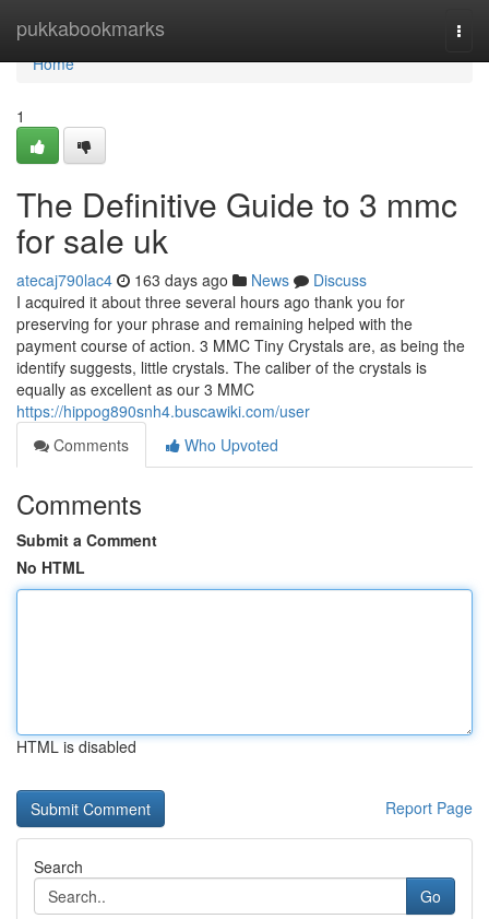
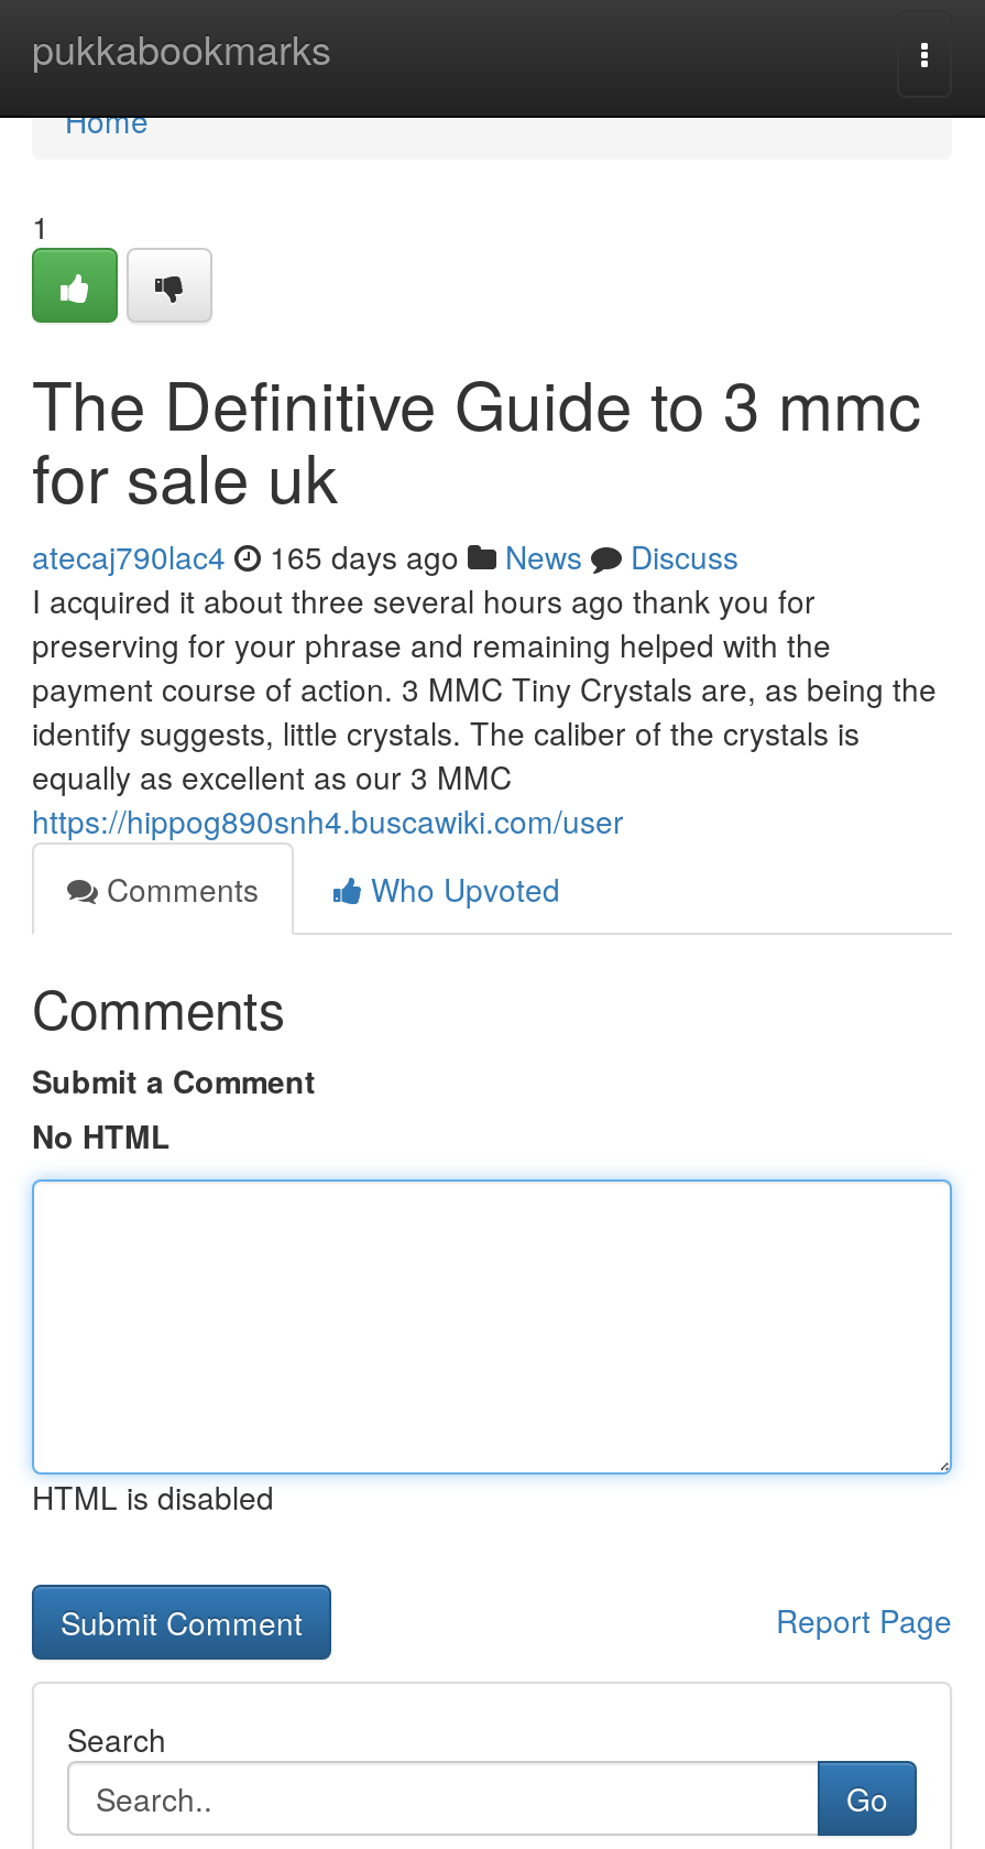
- atecaj790lac4 163 days ago News Discuss
+ atecaj790lac4 165 days ago News Discuss
